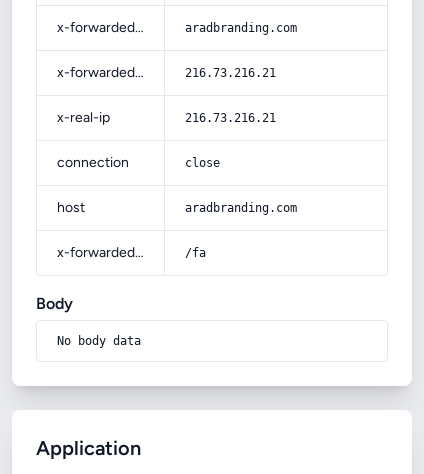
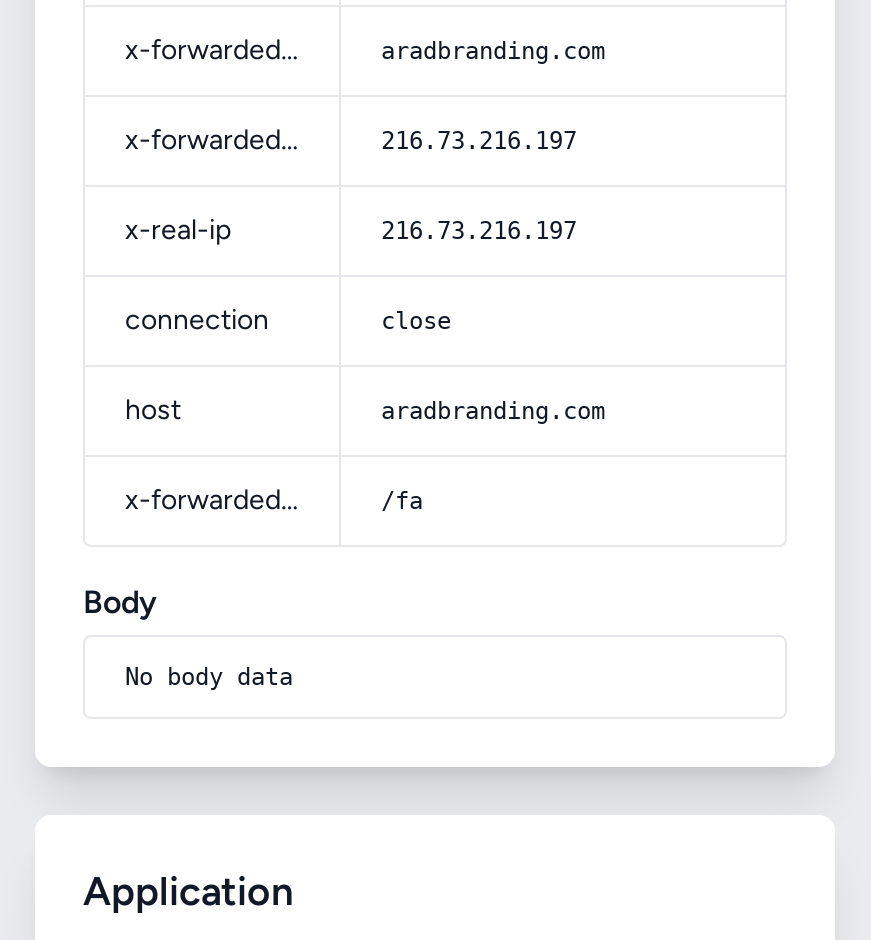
- 216.73.216.21
+ 216.73.216.197

- 216.73.216.21
+ 216.73.216.197
